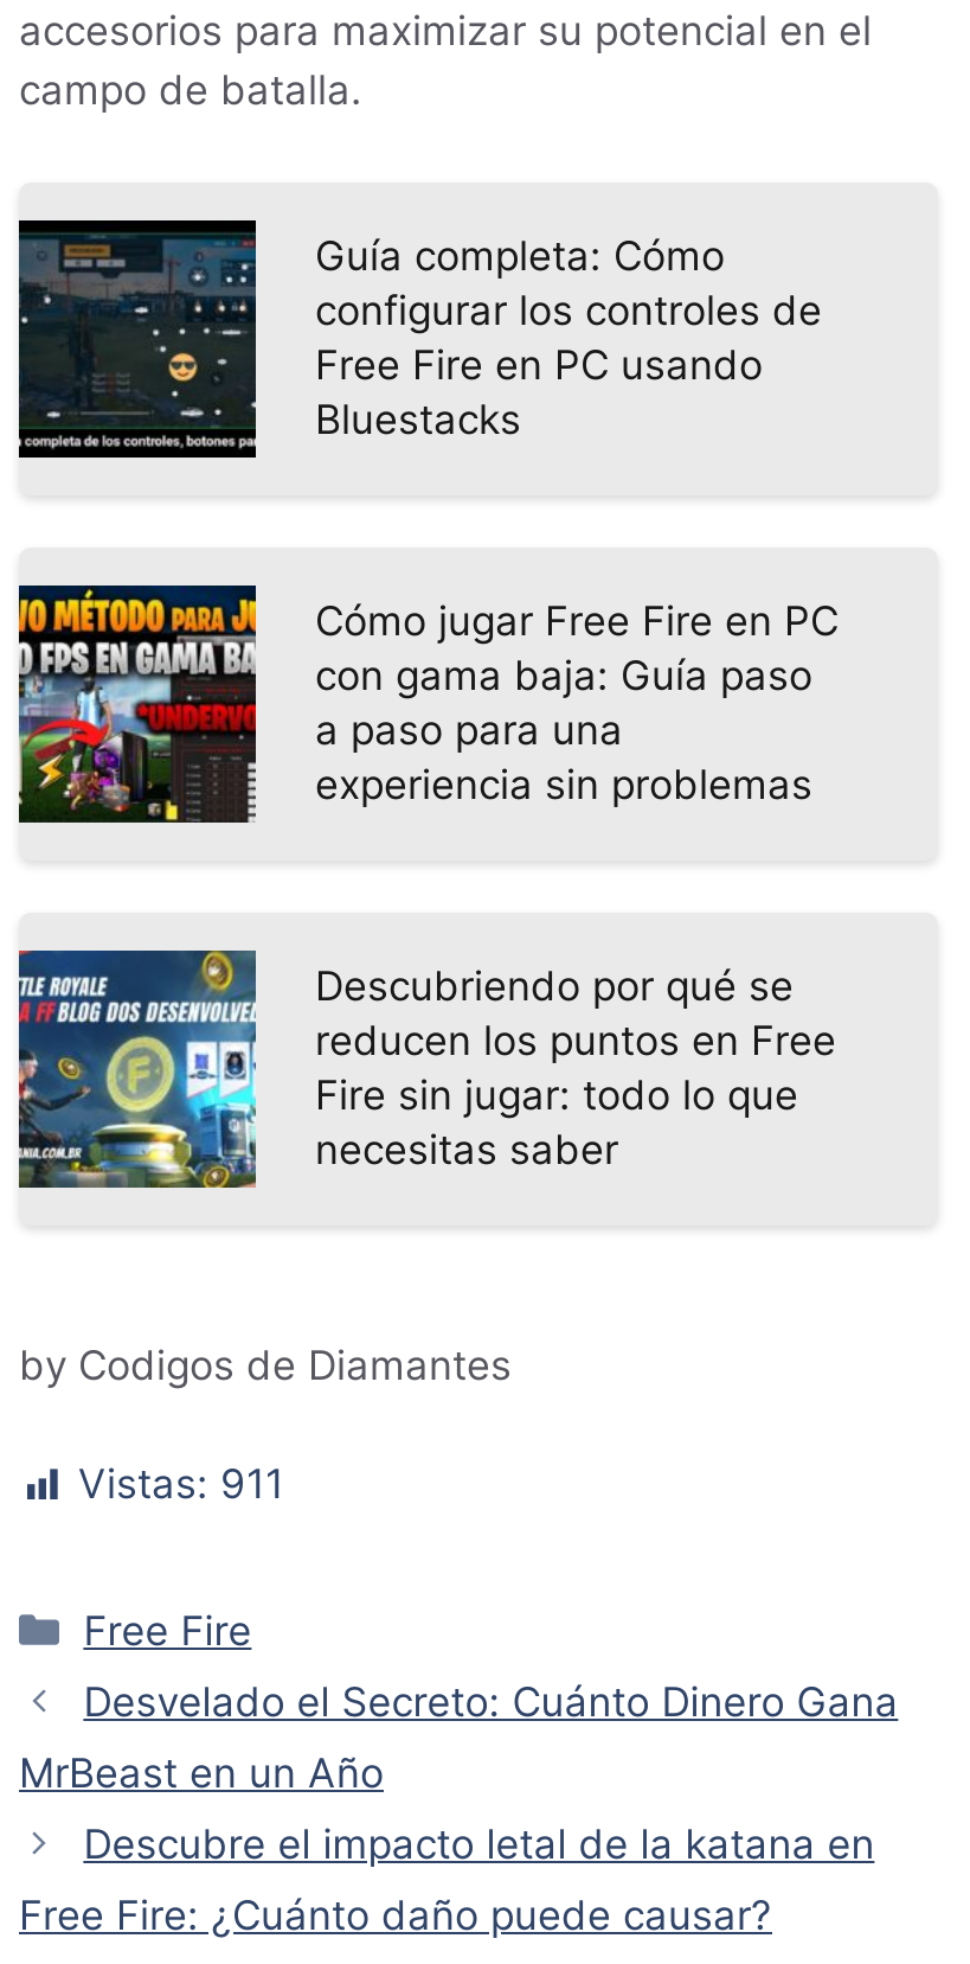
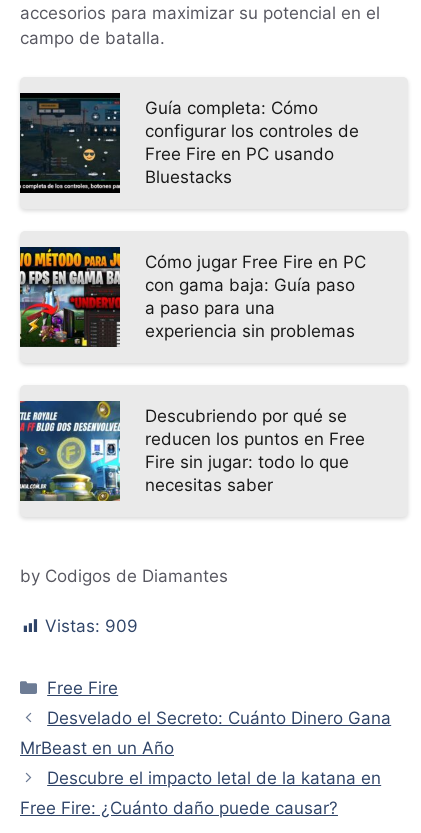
- Vistas: 911
+ Vistas: 909
